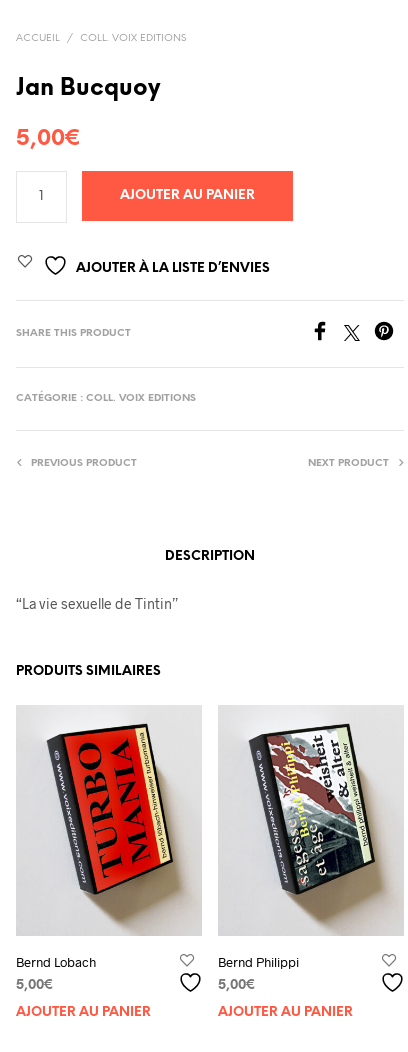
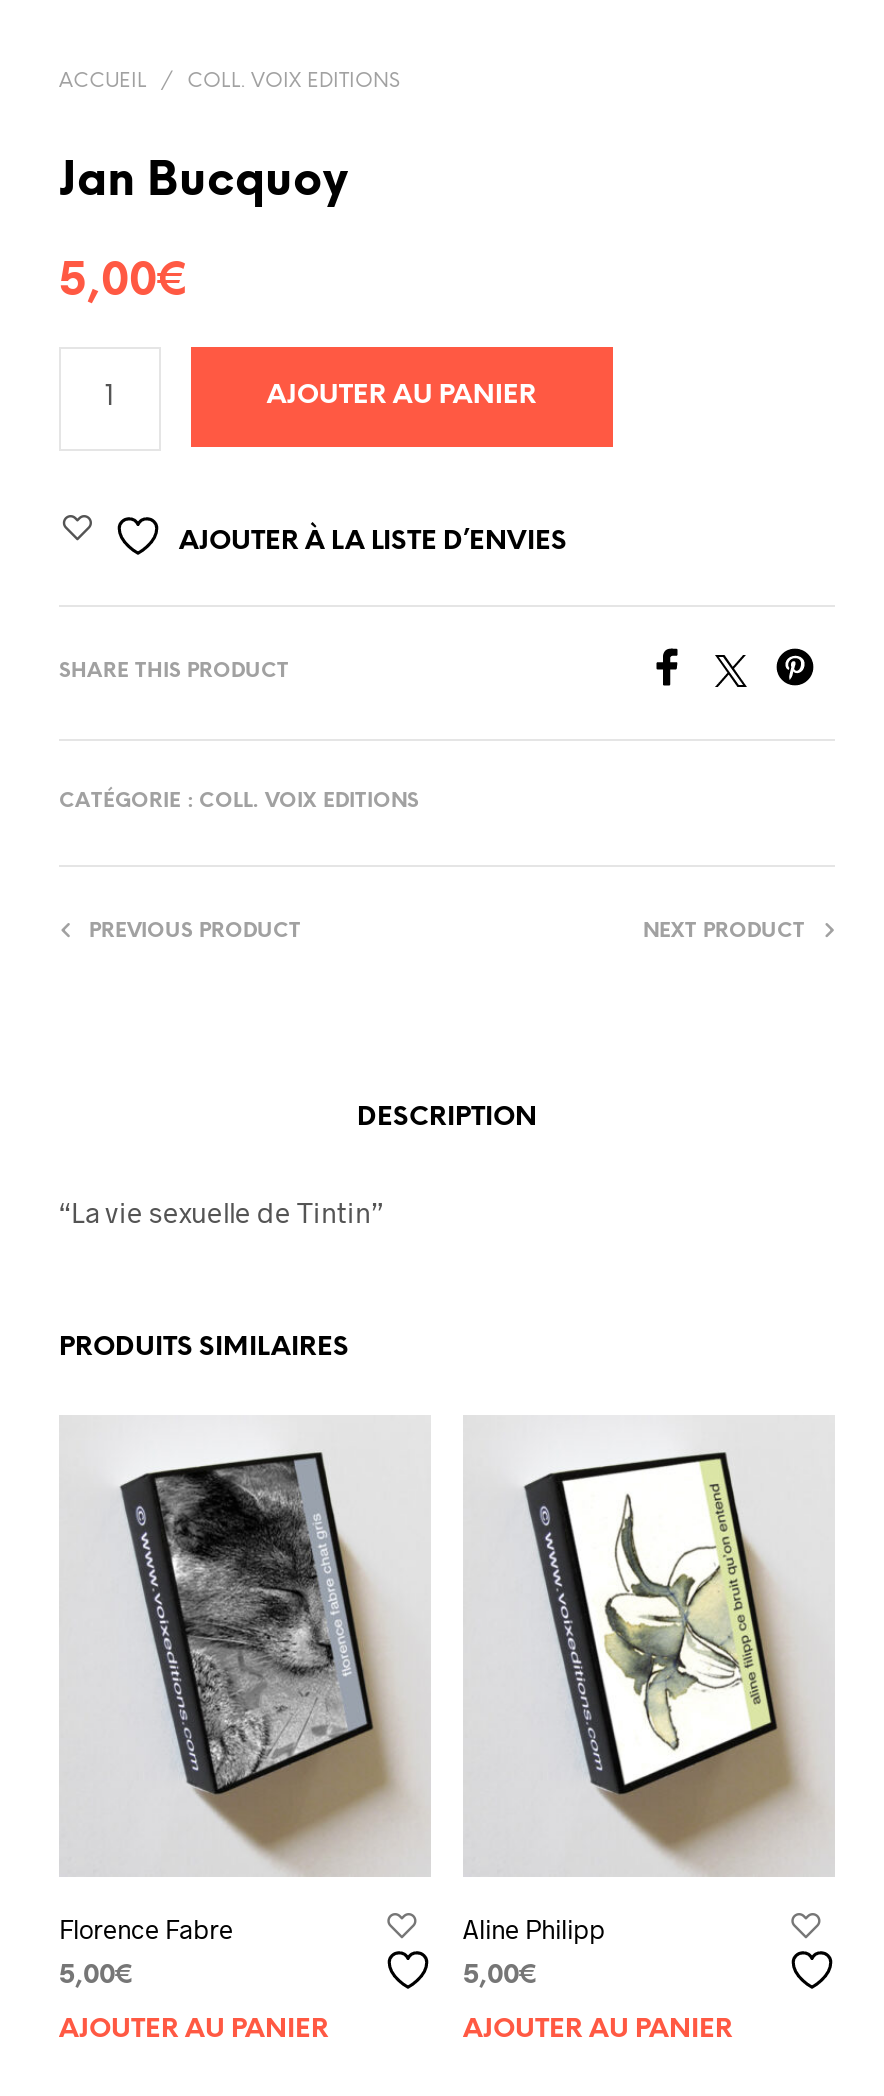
- [image]
+ [image]

- [image]
+ [image]

- Bernd Lobach
+ Florence Fabre

- Bernd Philippi
+ Aline Philipp
